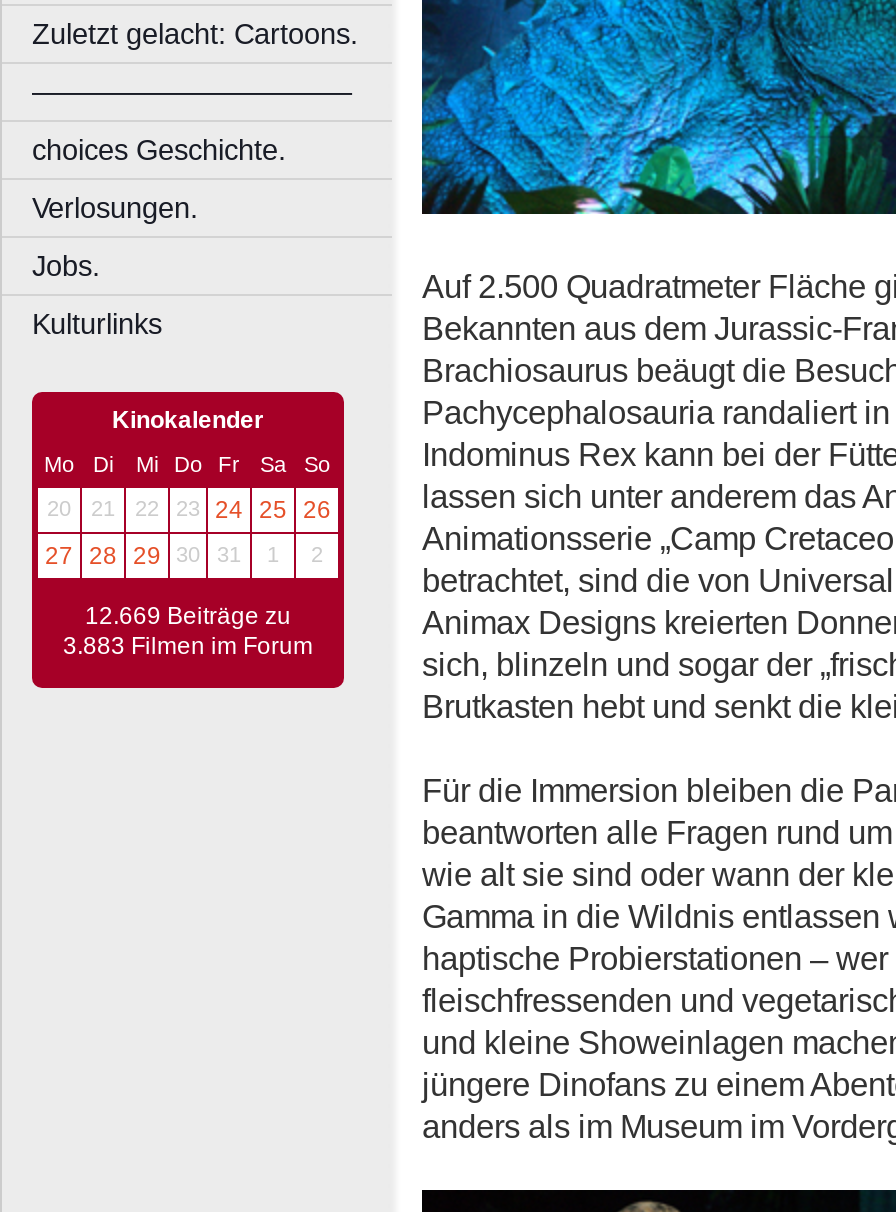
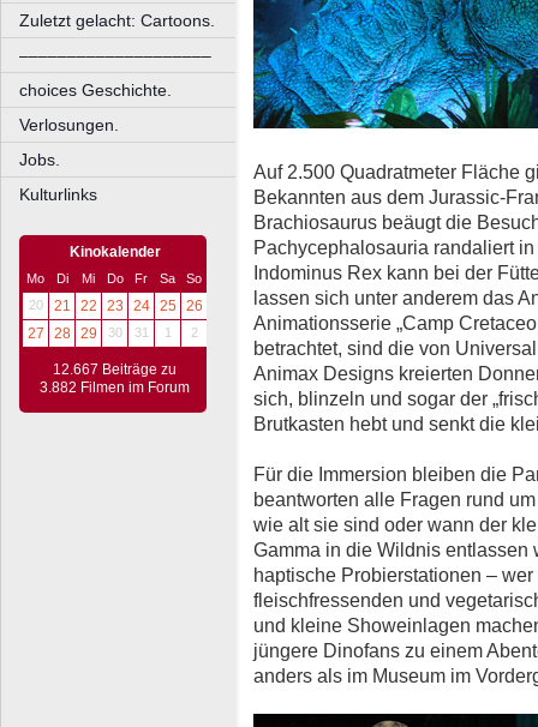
- 12.669 Beiträge zu
+ 12.667 Beiträge zu

- 3.883 Filmen im Forum
+ 3.882 Filmen im Forum
